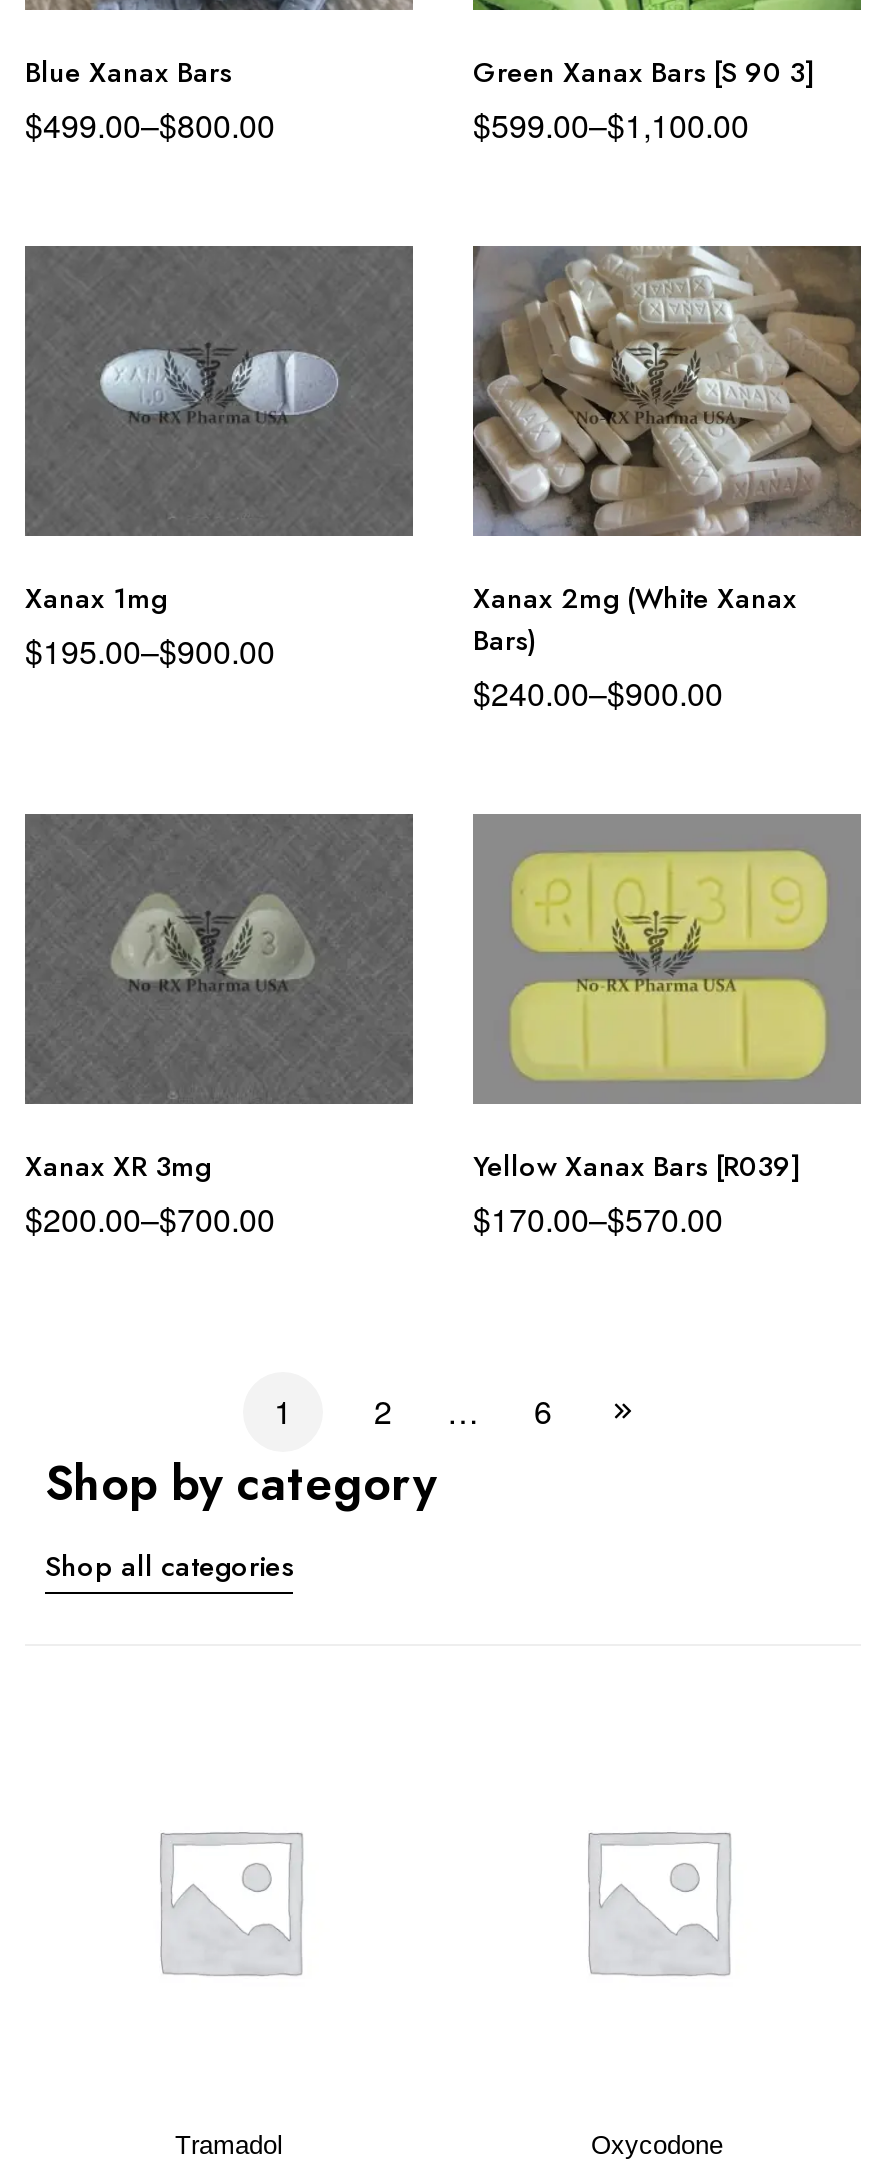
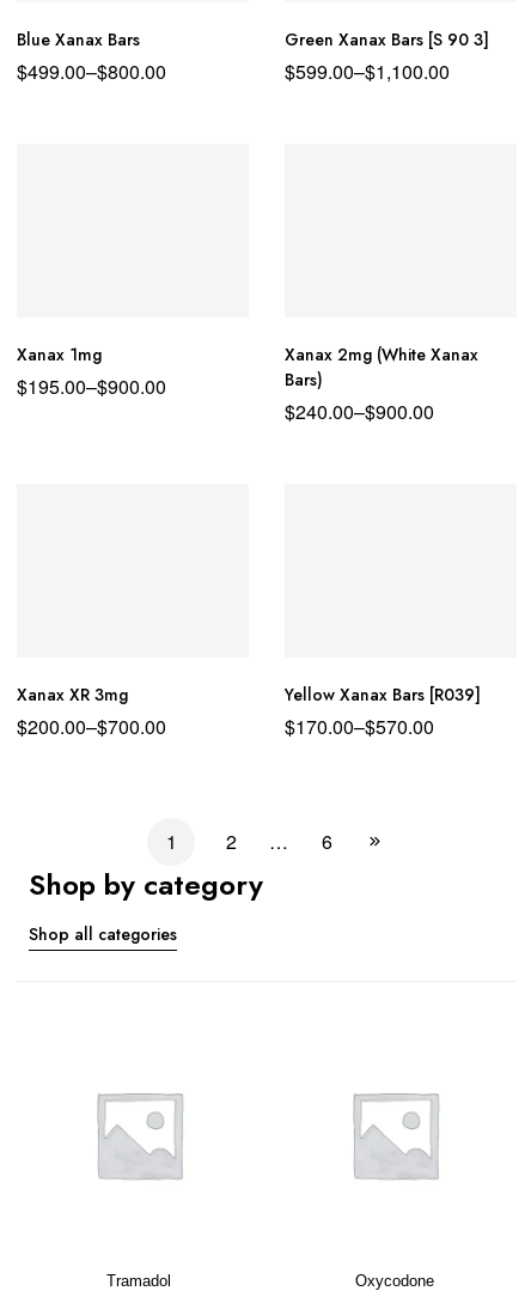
- [image]

- [image]

- [image]

- [image]
